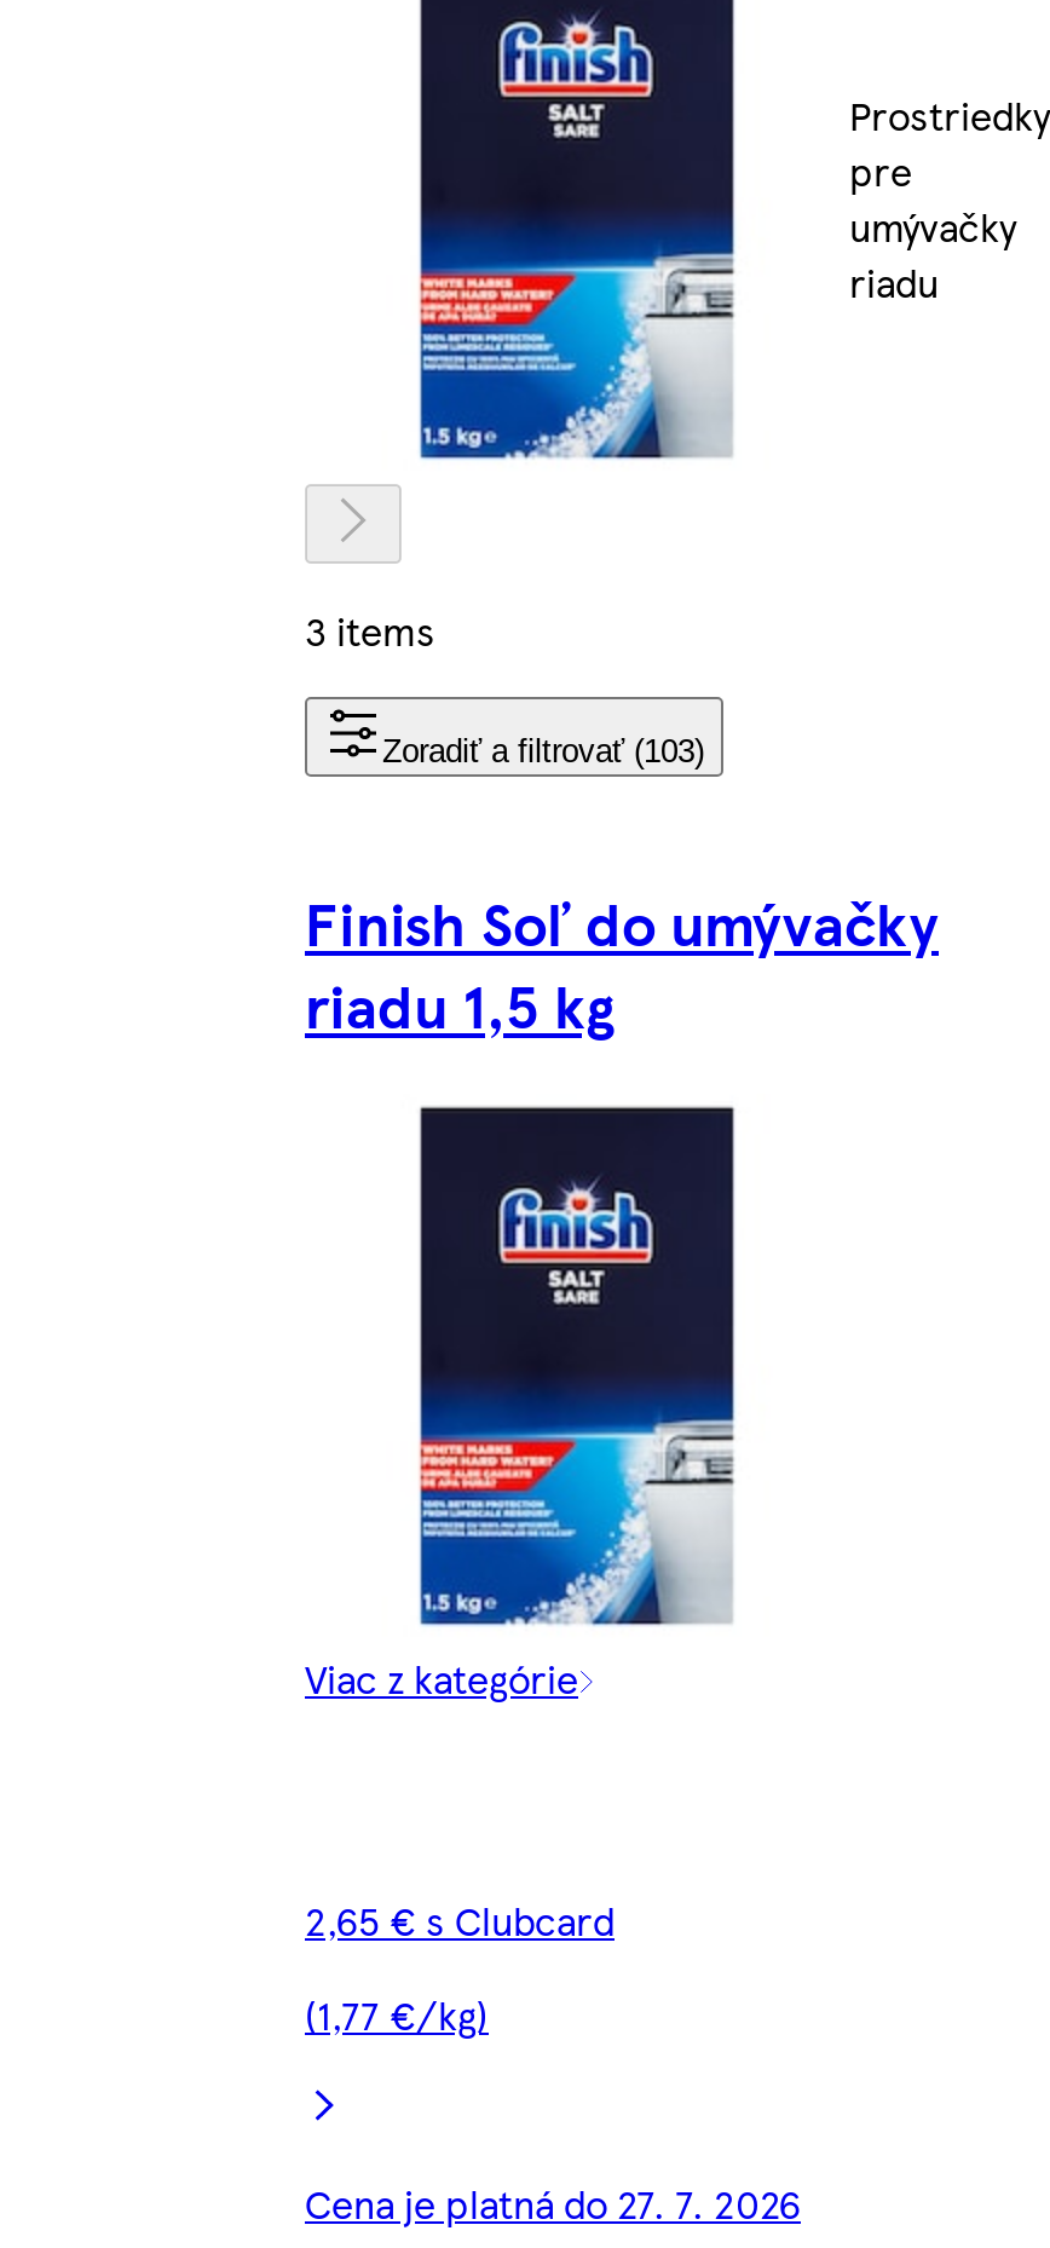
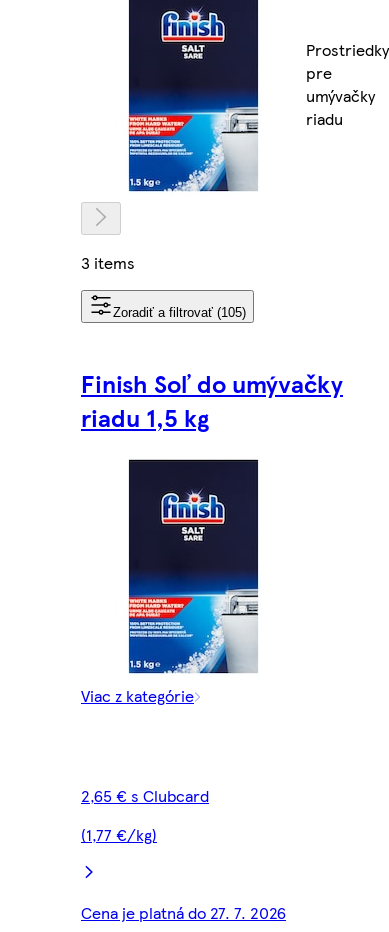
- Zoradiť a filtrovať (103)
+ Zoradiť a filtrovať (105)
